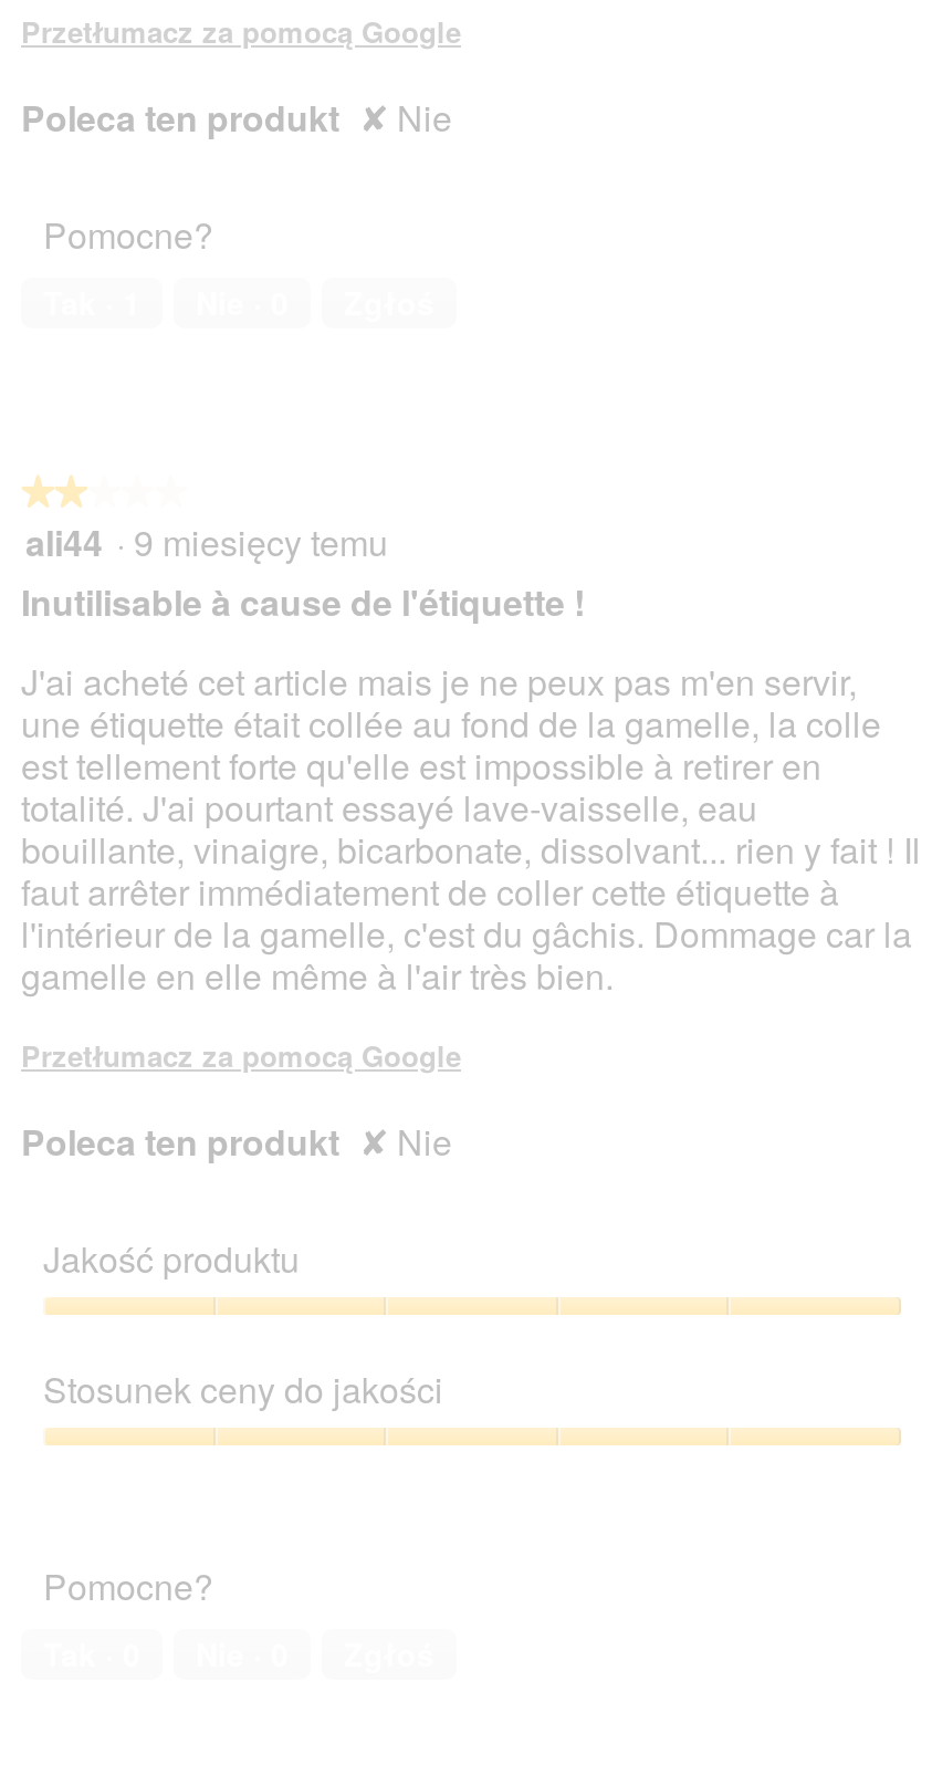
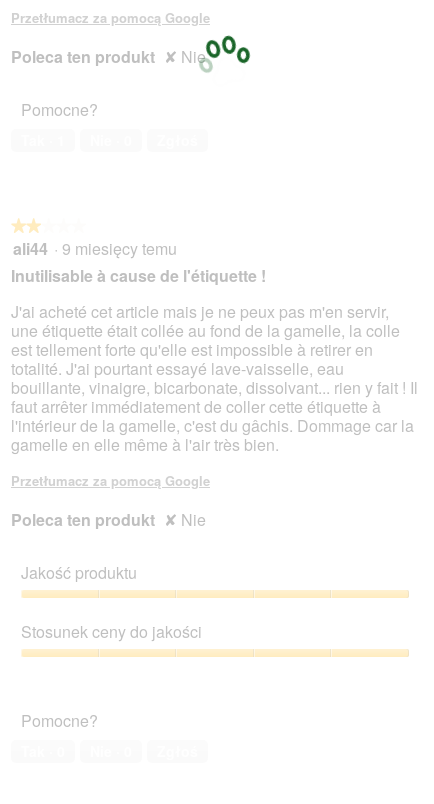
+ [image]
